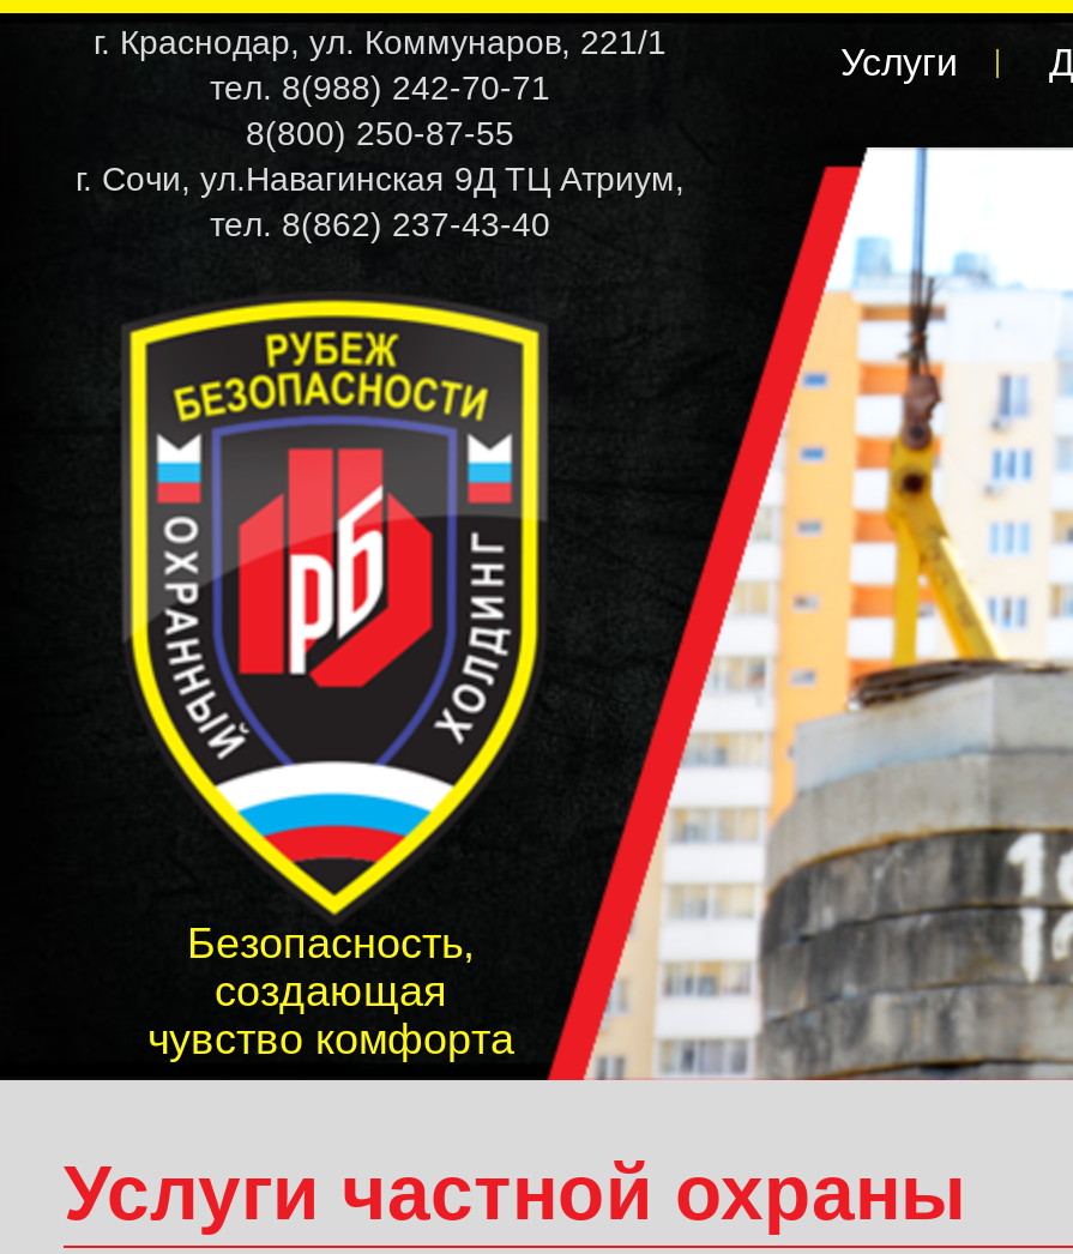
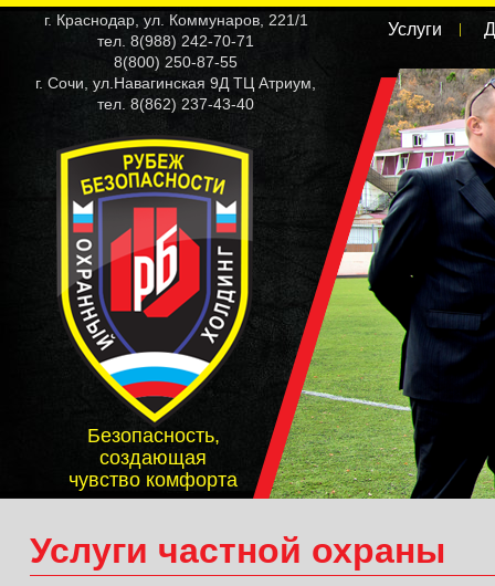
- [image]
+ [image]
